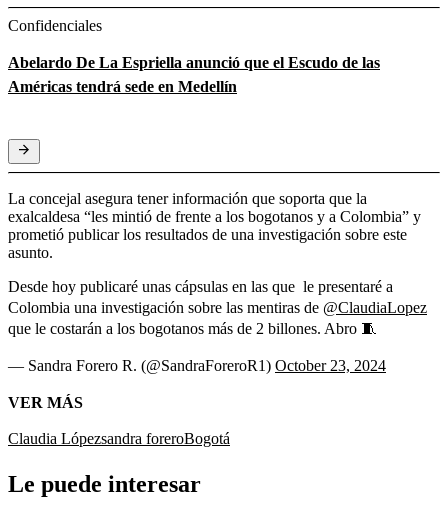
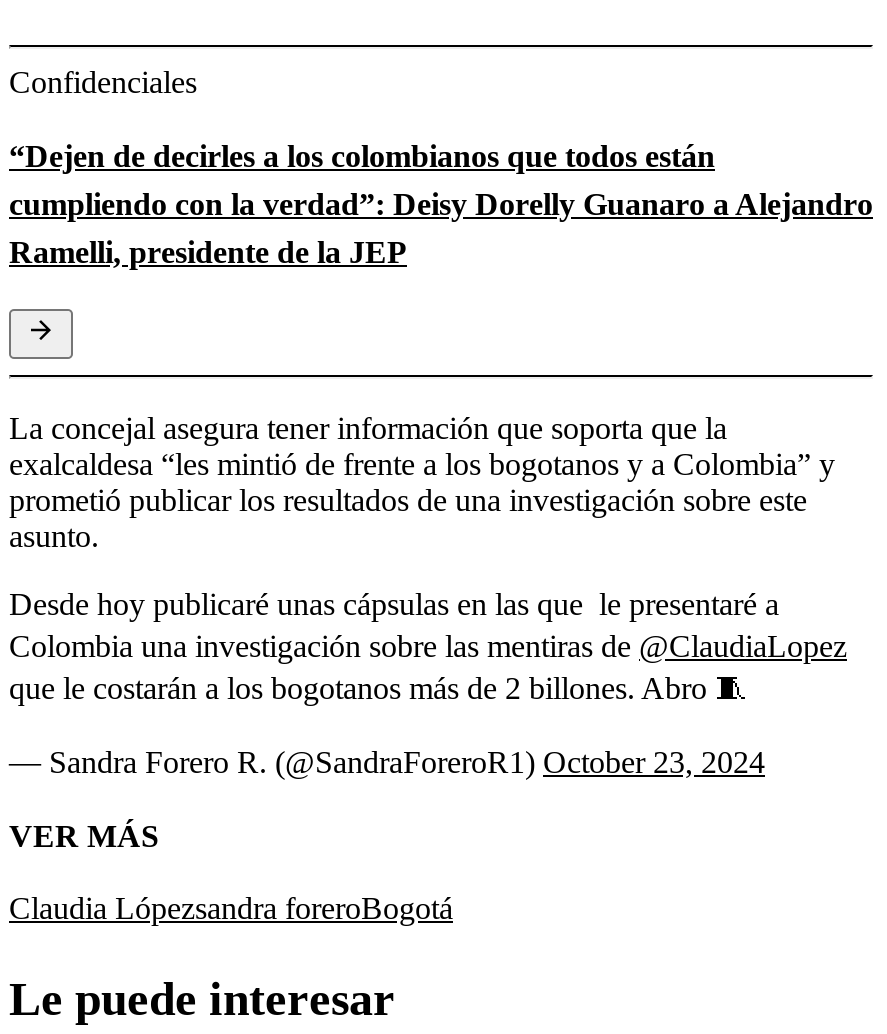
- Abelardo De La Espriella anunció que el Escudo de las
- Américas tendrá sede en Medellín
+ “Dejen de decirles a los colombianos que todos están
+ cumpliendo con la verdad”: Deisy Dorelly Guanaro a Alejandro
+ Ramelli, presidente de la JEP
